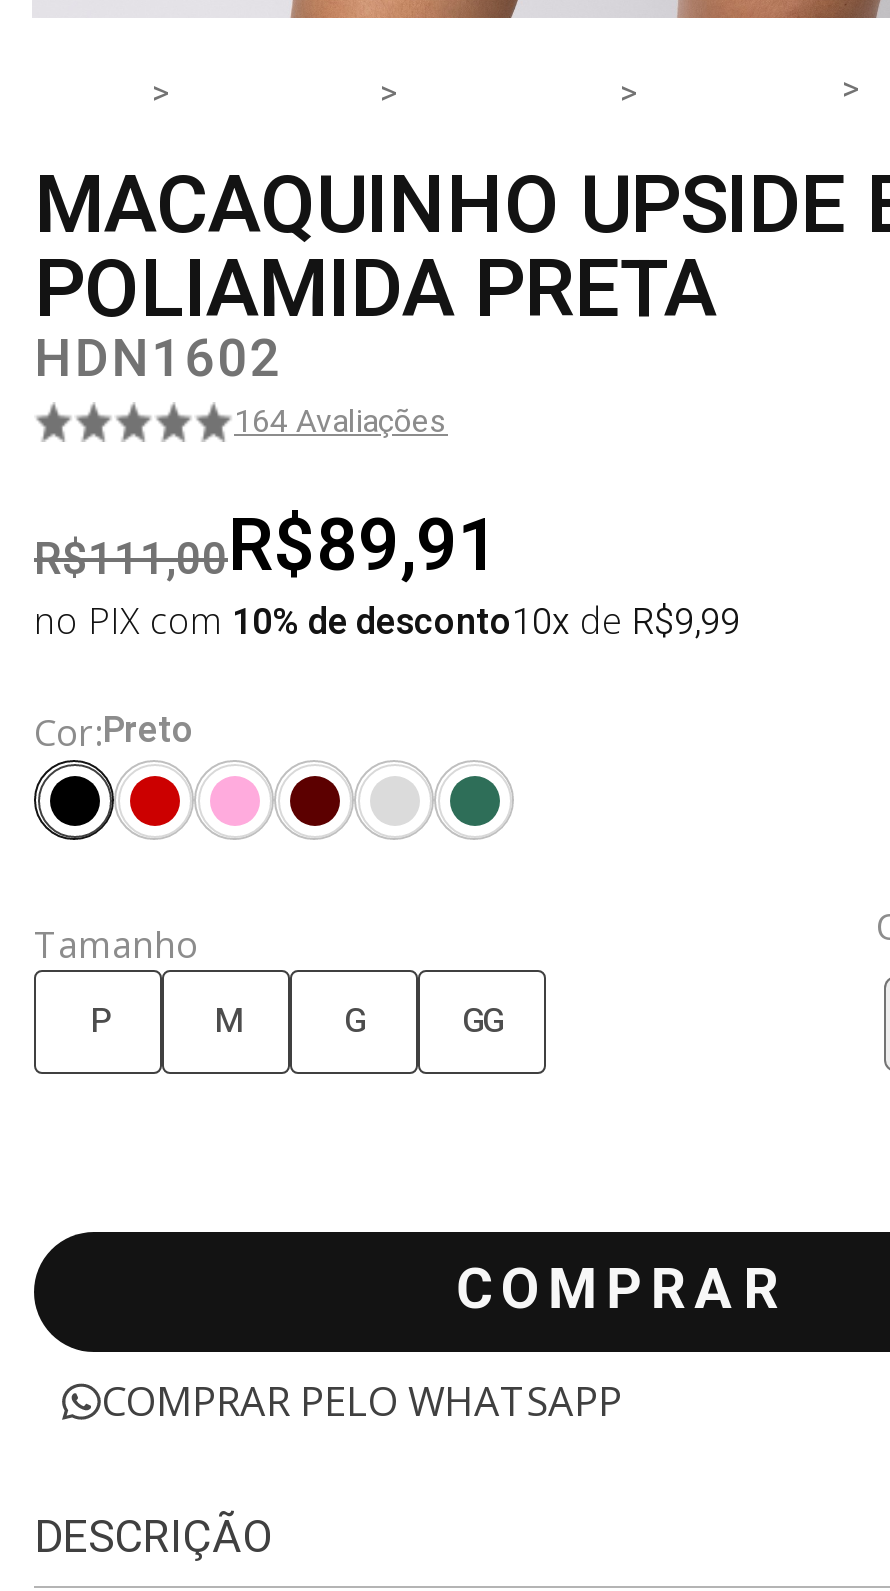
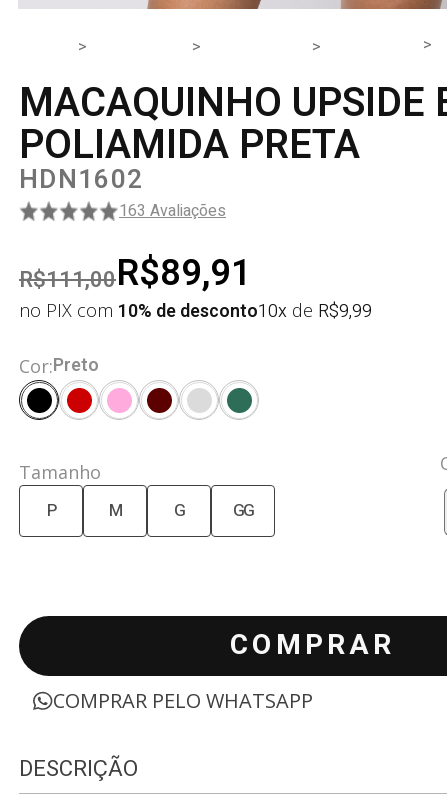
- 164 Avaliações
+ 163 Avaliações
